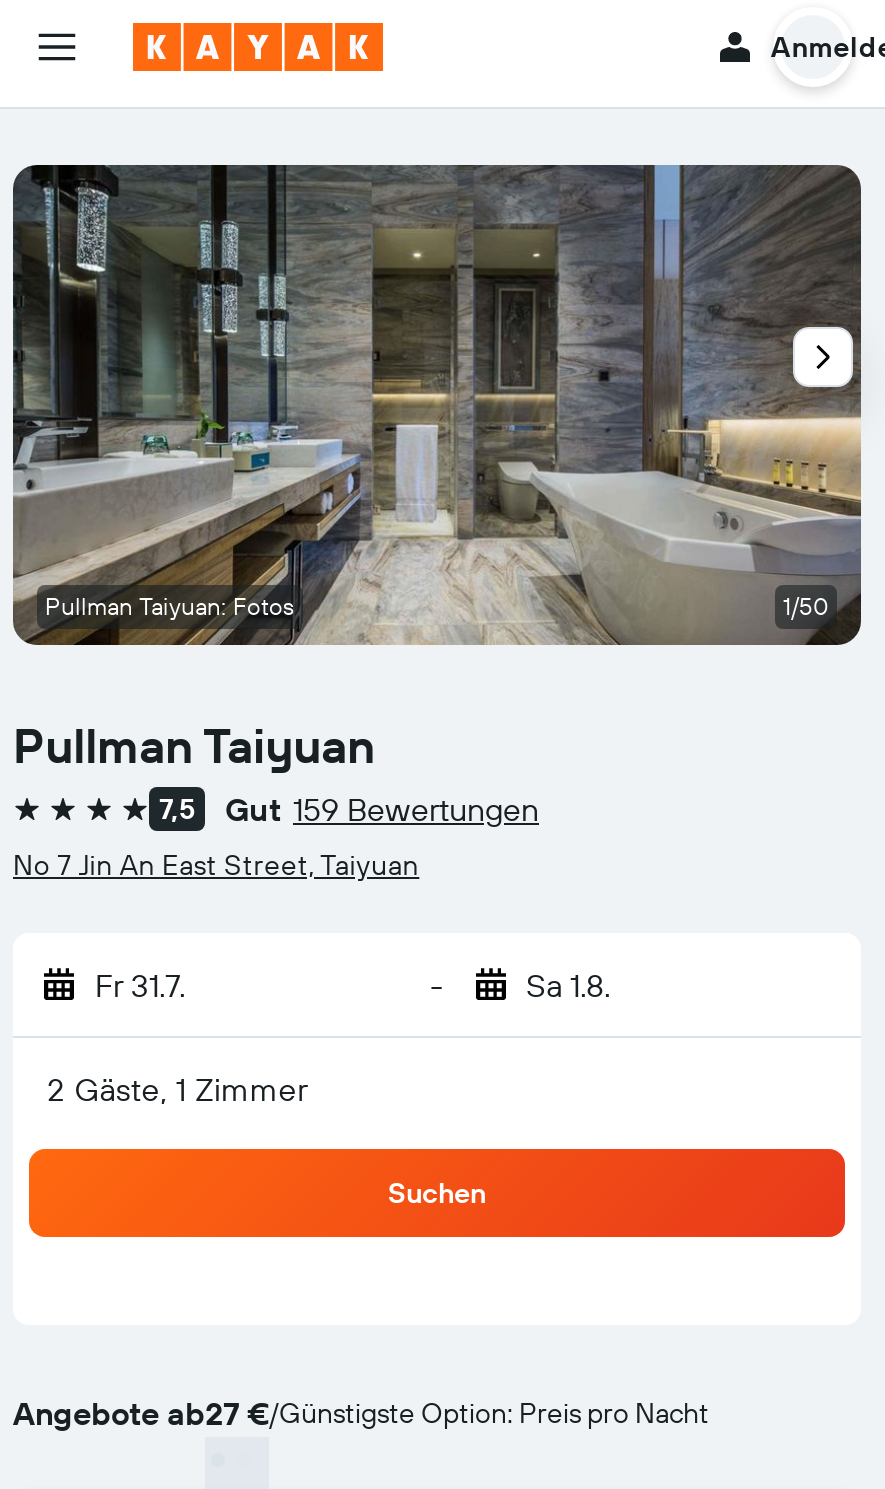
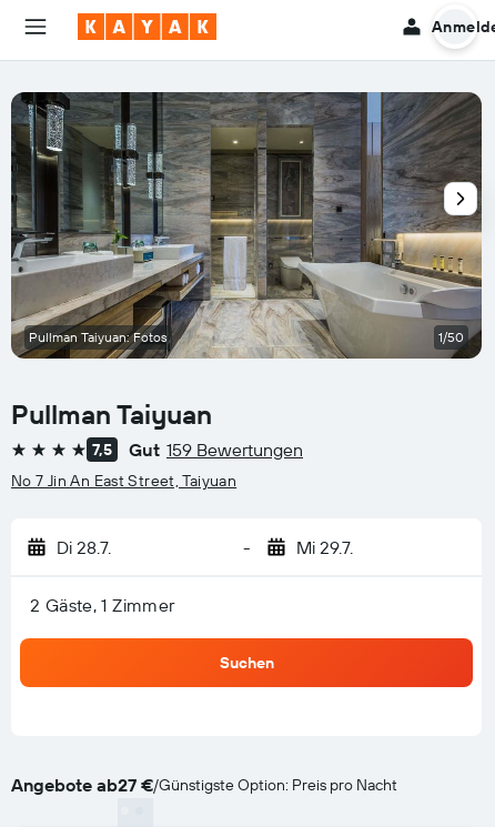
- Fr 31.7.
+ Di 28.7.

- Sa 1.8.
+ Mi 29.7.
